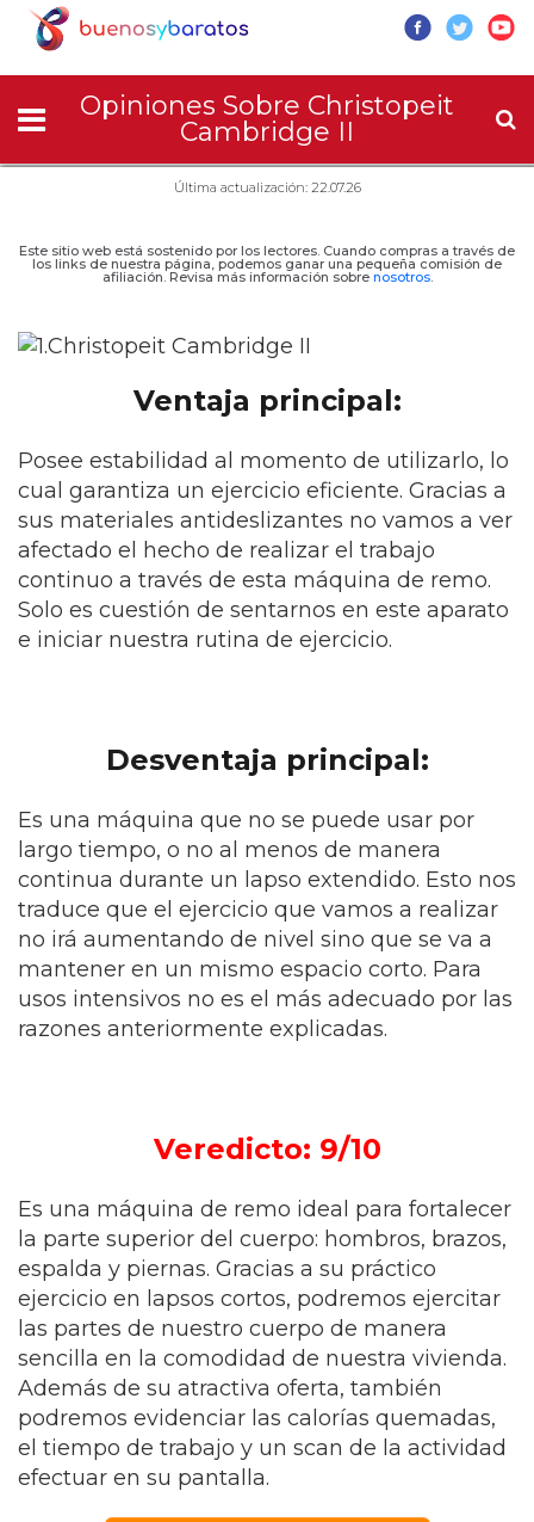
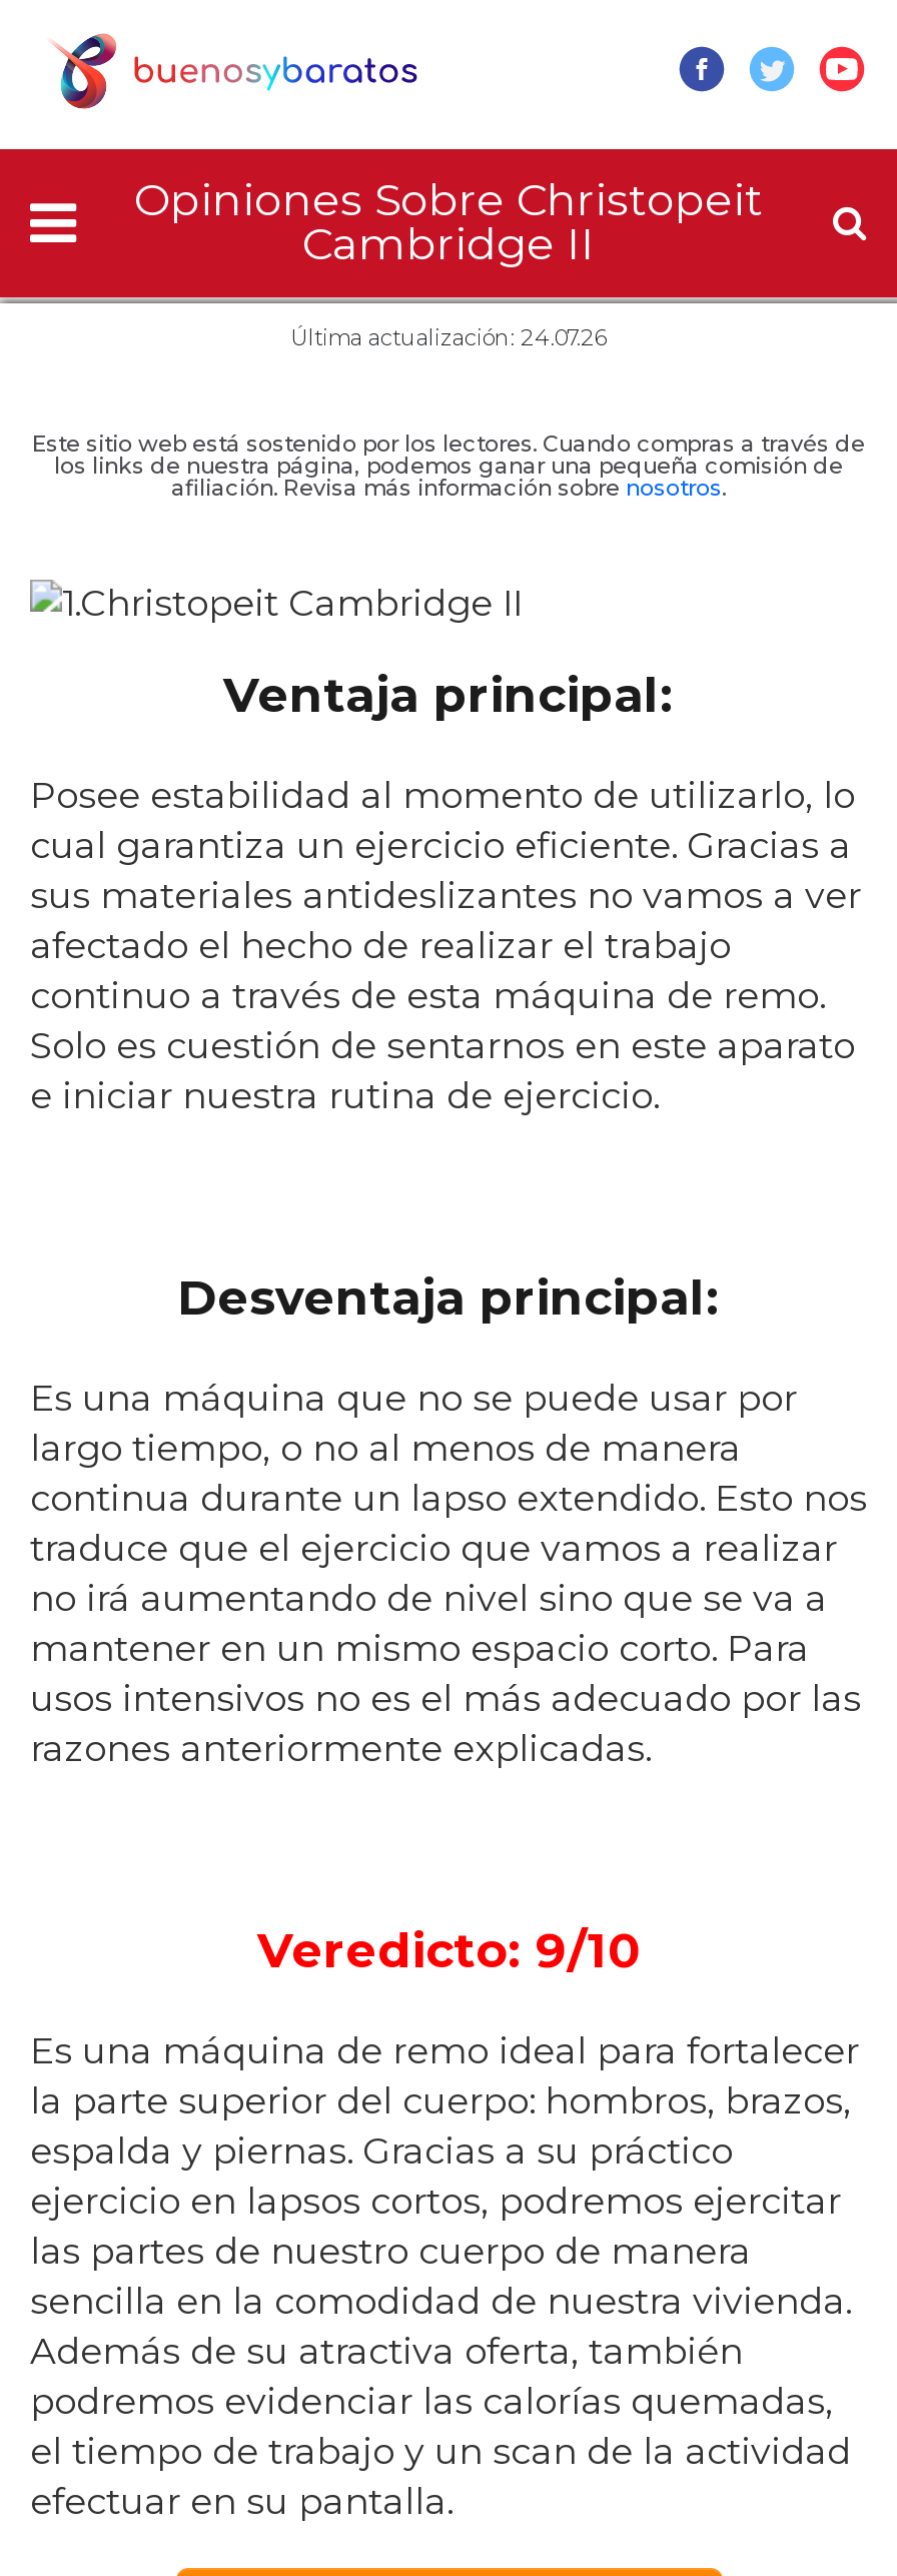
- Última actualización: 22.07.26
+ Última actualización: 24.07.26
